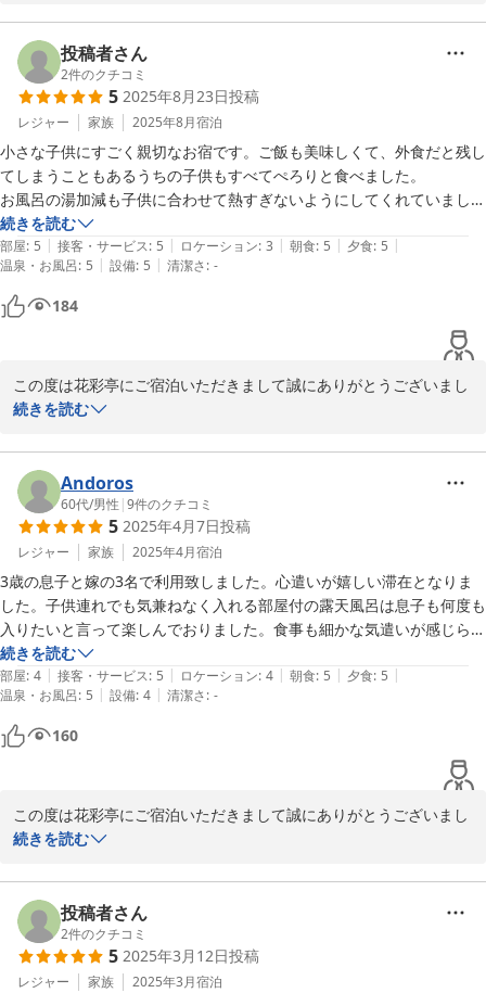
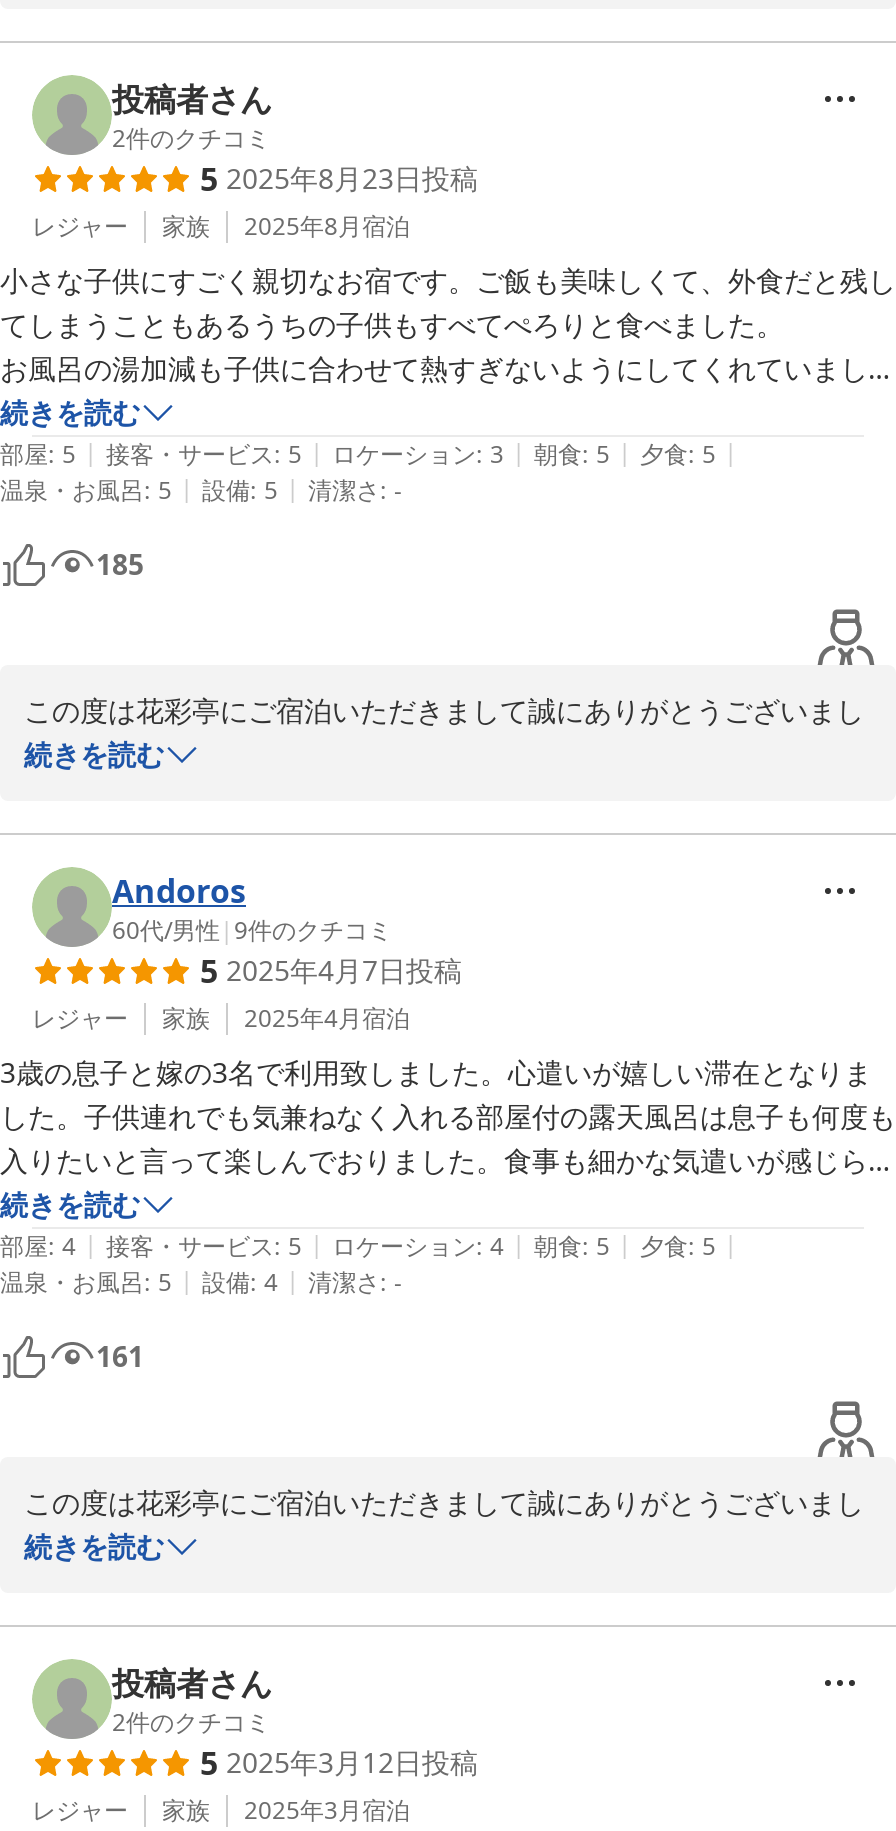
- 184
+ 185

- 160
+ 161
